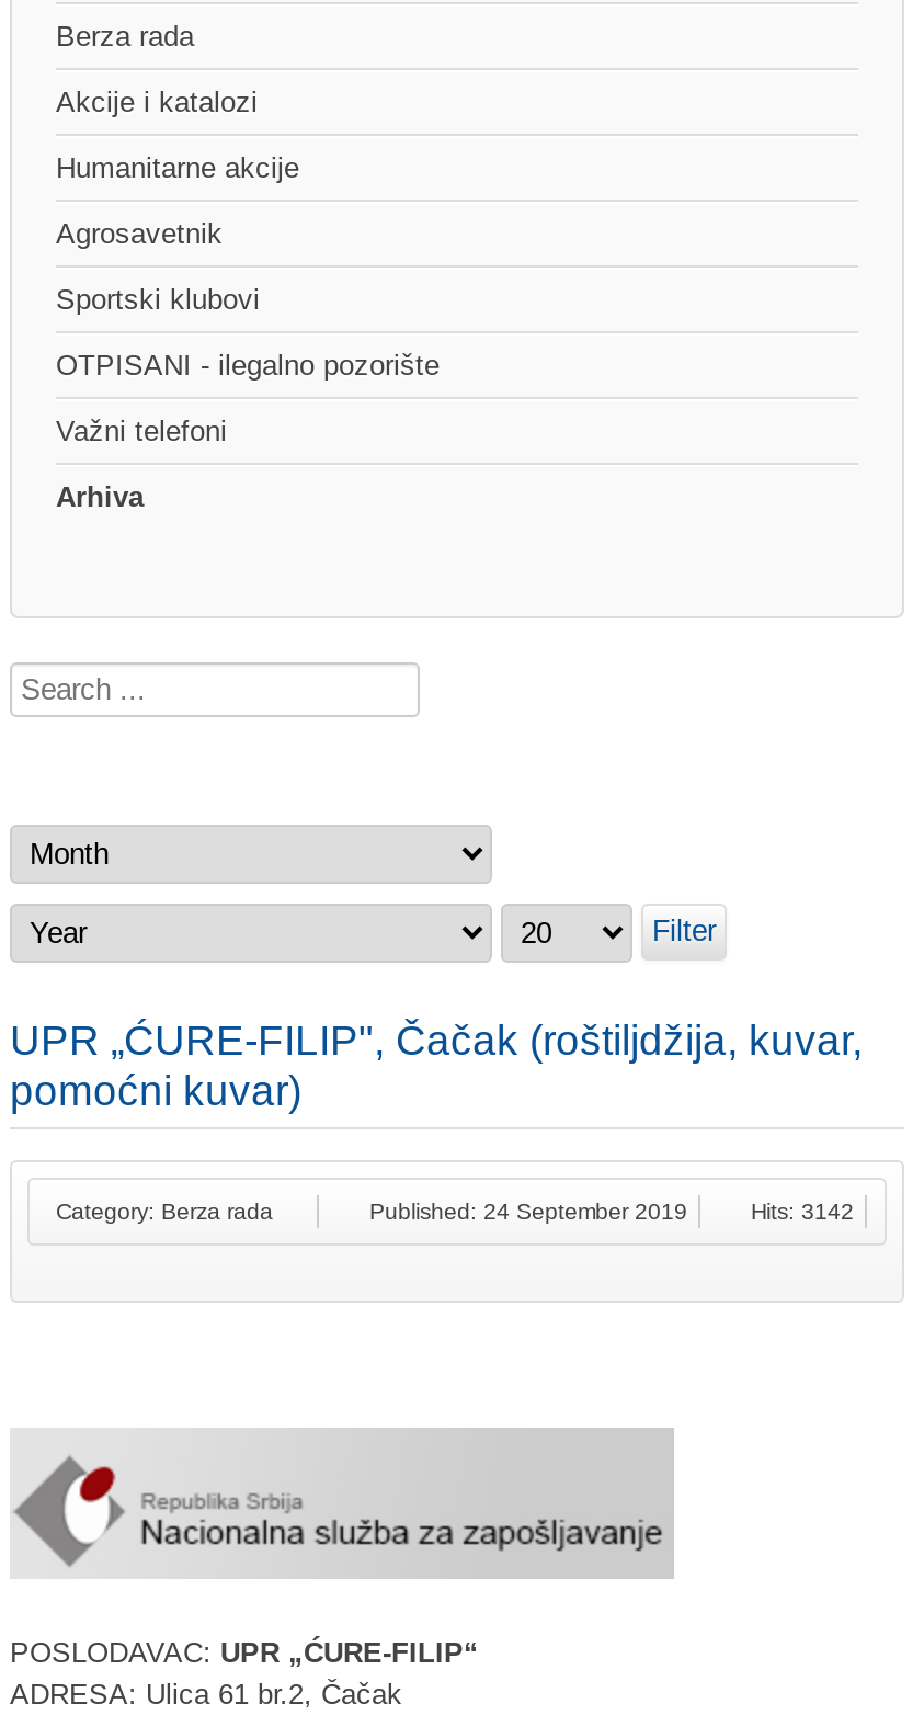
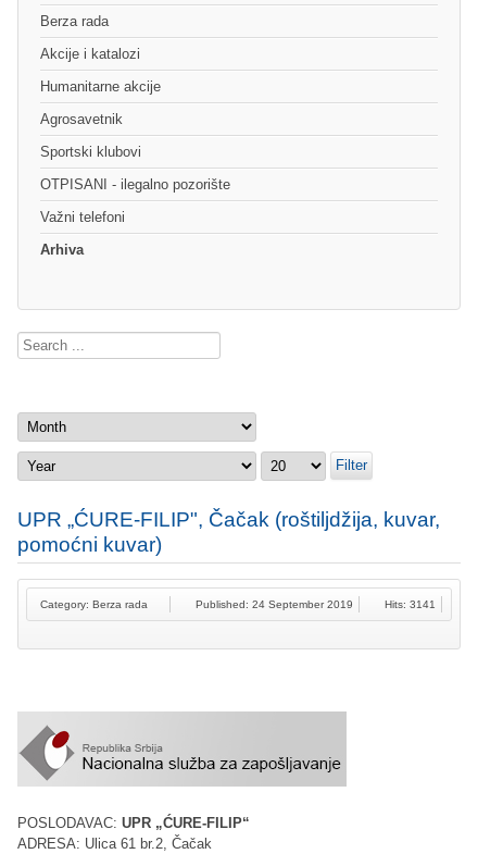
- Hits: 3142
+ Hits: 3141
